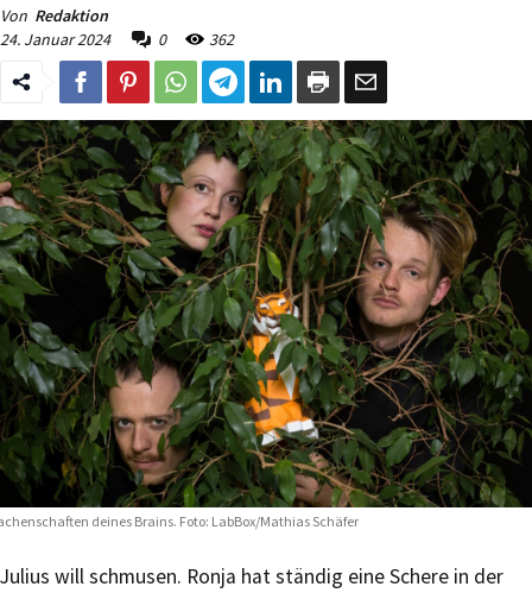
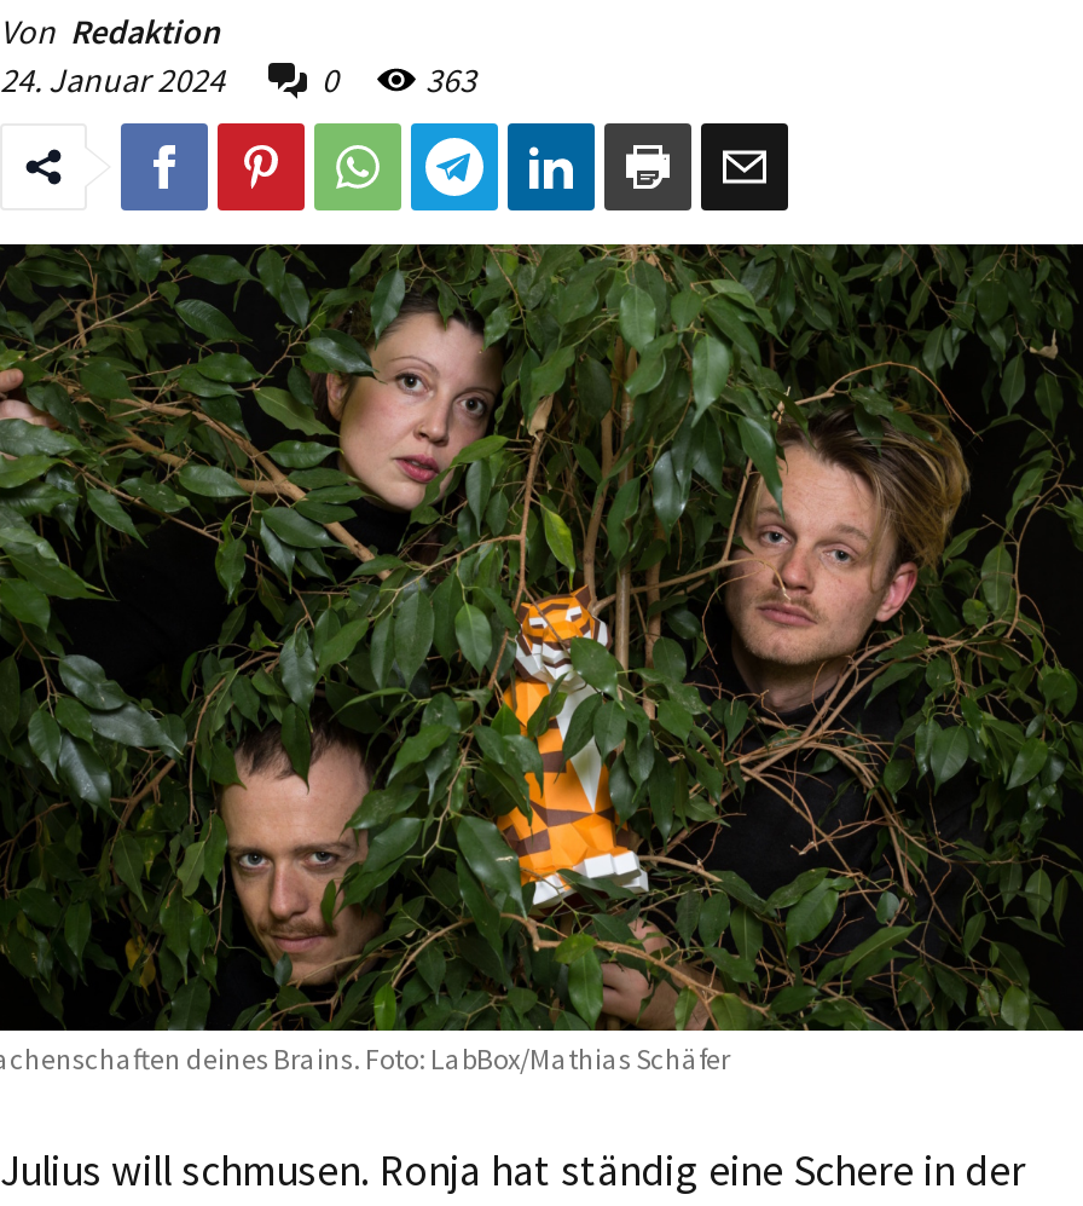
- 0 362
+ 0 363
